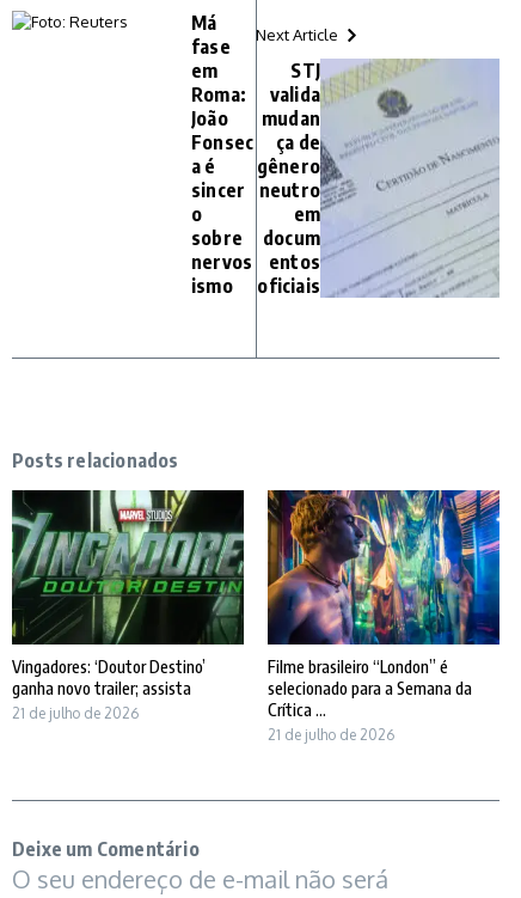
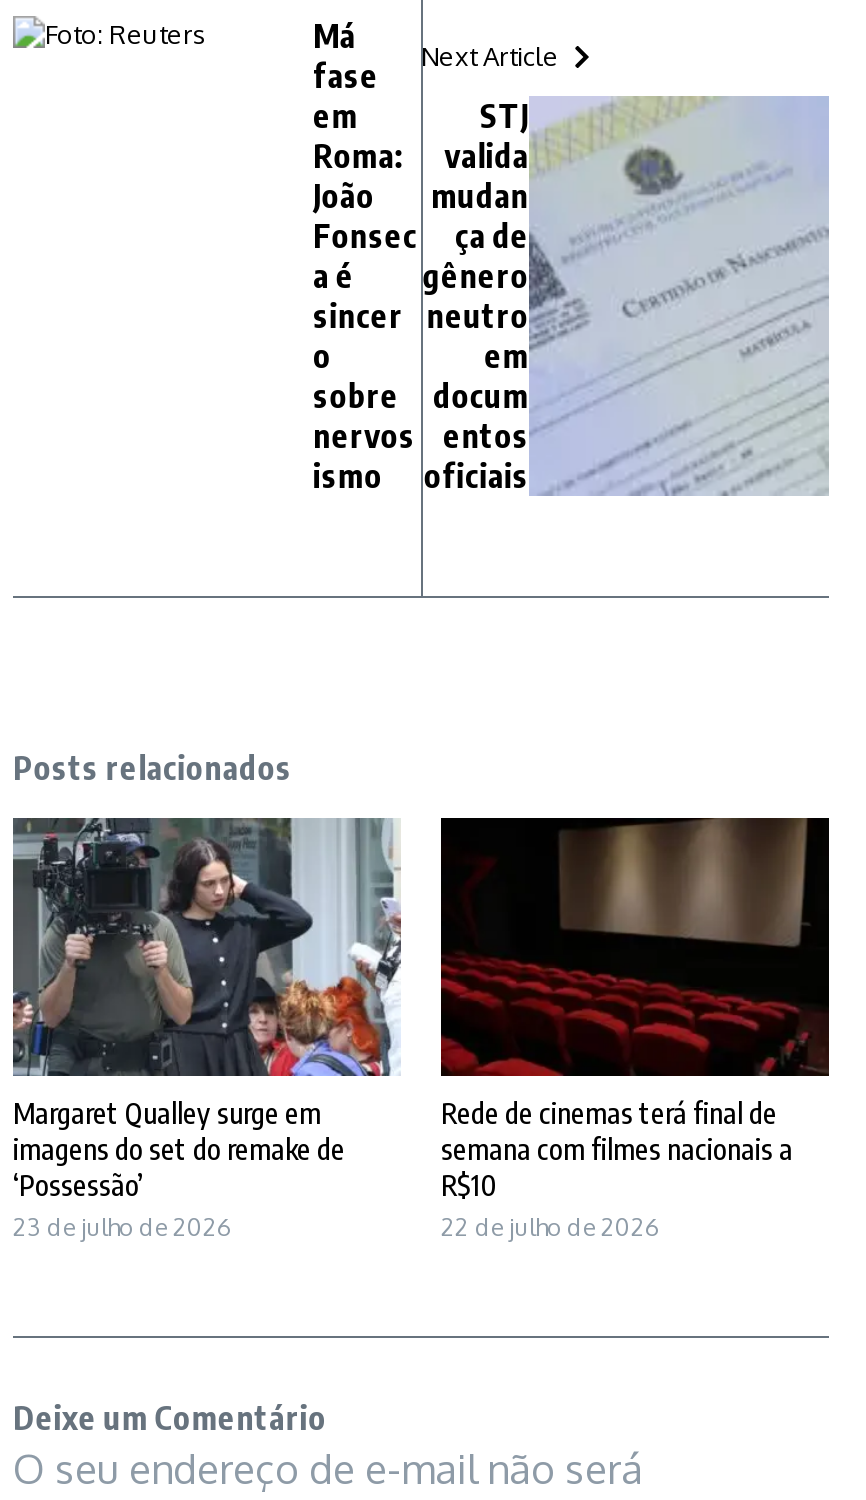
- [image]
- Vingadores: ‘Doutor Destino’
- ganha novo trailer; assista
- 21 de julho de 2026
+ [image]
+ Margaret Qualley surge em
+ imagens do set do remake de
+ ‘Possessão’
+ 23 de julho de 2026

- [image]
- Filme brasileiro “London” é
- selecionado para a Semana da
- Crítica ...
- 21 de julho de 2026
+ [image]
+ Rede de cinemas terá final de
+ semana com filmes nacionais a
+ R$10
+ 22 de julho de 2026
